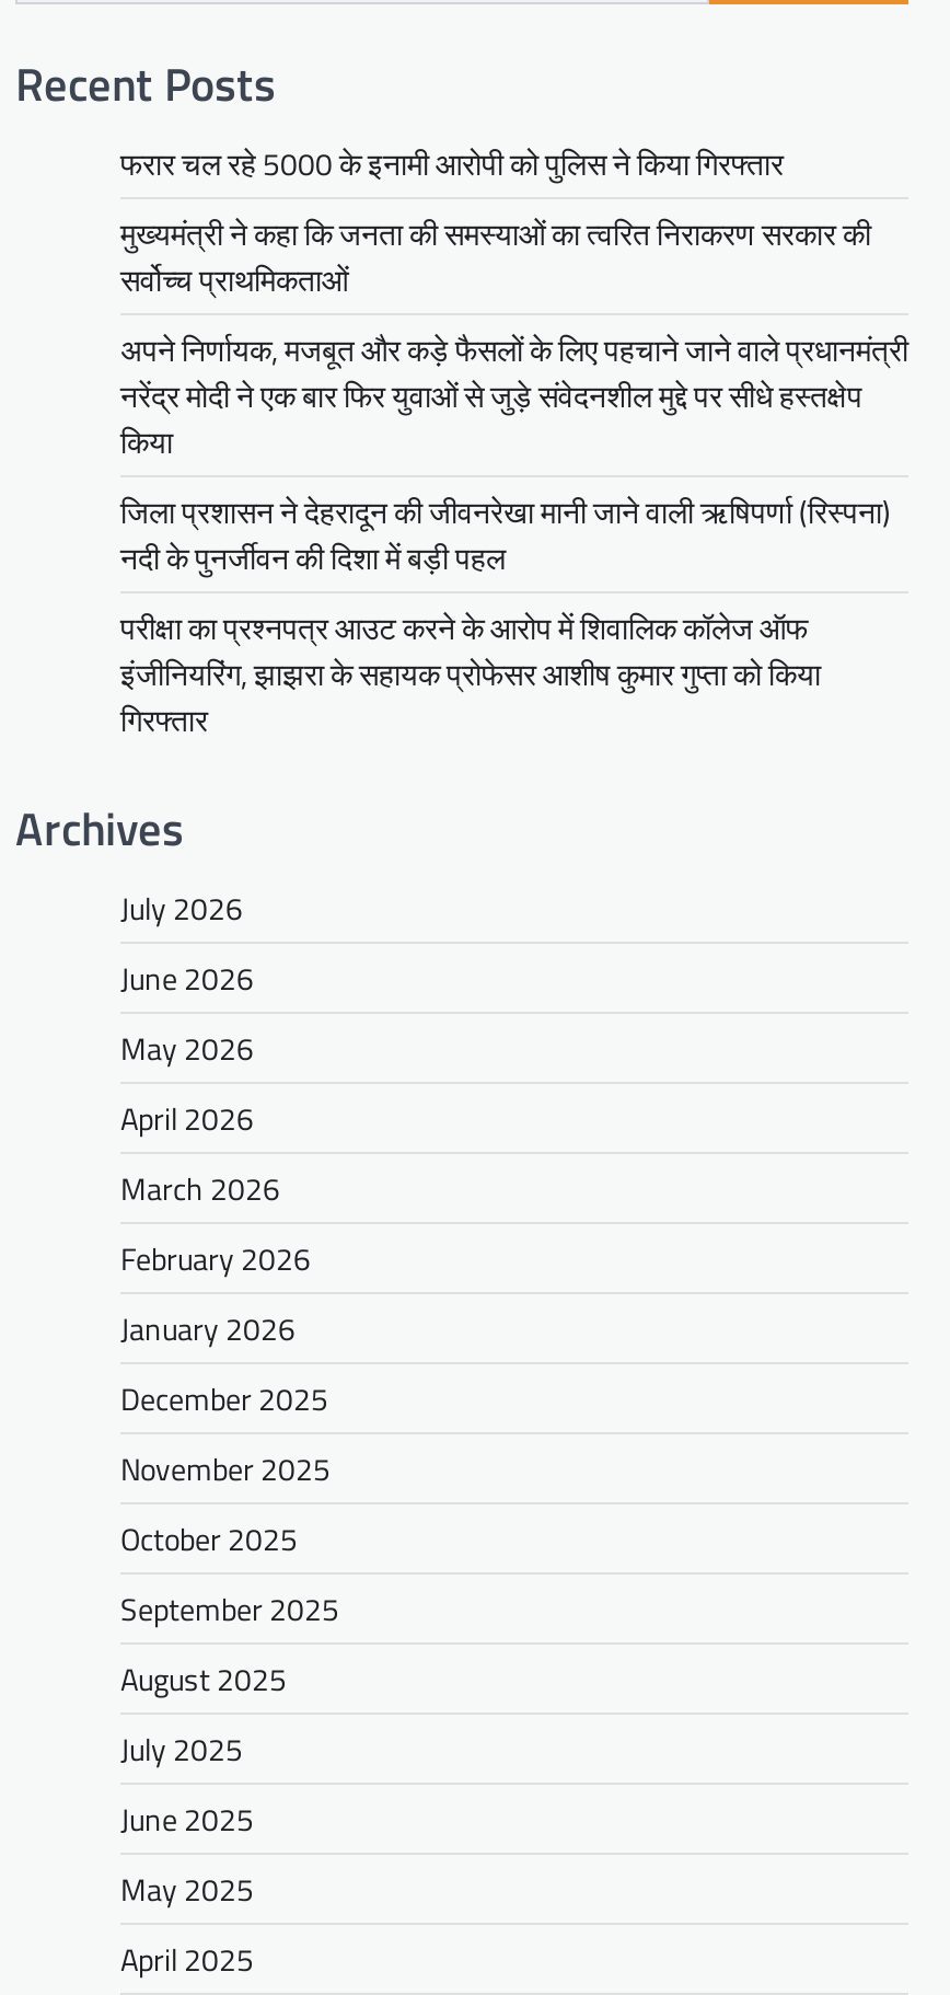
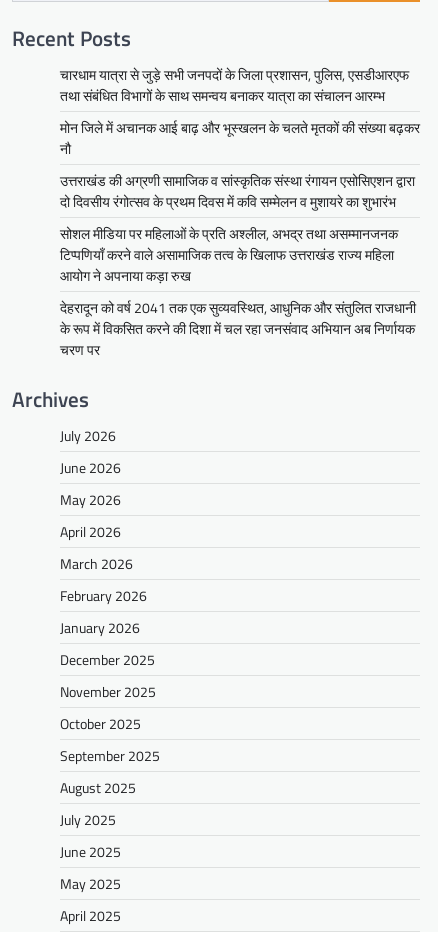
- फरार चल रहे 5000 के इनामी आरोपी को पुलिस ने किया गिरफ्तार
+ चारधाम यात्रा से जुड़े सभी जनपदों के जिला प्रशासन, पुलिस, एसडीआरएफ
+ तथा संबंधित विभागों के साथ समन्वय बनाकर यात्रा का संचालन आरम्भ

- मुख्यमंत्री ने कहा कि जनता की समस्याओं का त्वरित निराकरण सरकार की
- सर्वोच्च प्राथमिकताओं
+ मोन जिले में अचानक आई बाढ़ और भूस्खलन के चलते मृतकों की संख्या बढ़कर
+ नौ

- अपने निर्णायक, मजबूत और कड़े फैसलों के लिए पहचाने जाने वाले प्रधानमंत्री
- नरेंद्र मोदी ने एक बार फिर युवाओं से जुड़े संवेदनशील मुद्दे पर सीधे हस्तक्षेप
- किया
+ उत्तराखंड की अग्रणी सामाजिक व सांस्कृतिक संस्था रंगायन एसोसिएशन द्वारा
+ दो दिवसीय रंगोत्सव के प्रथम दिवस में कवि सम्मेलन व मुशायरे का शुभारंभ

- जिला प्रशासन ने देहरादून की जीवनरेखा मानी जाने वाली ऋषिपर्णा (रिस्पना)
- नदी के पुनर्जीवन की दिशा में बड़ी पहल
+ सोशल मीडिया पर महिलाओं के प्रति अश्लील, अभद्र तथा असम्मानजनक
+ टिप्पणियाँ करने वाले असामाजिक तत्व के खिलाफ उत्तराखंड राज्य महिला
+ आयोग ने अपनाया कड़ा रुख

- परीक्षा का प्रश्नपत्र आउट करने के आरोप में शिवालिक कॉलेज ऑफ
- इंजीनियरिंग, झाझरा के सहायक प्रोफेसर आशीष कुमार गुप्ता को किया
- गिरफ्तार
+ देहरादून को वर्ष 2041 तक एक सुव्यवस्थित, आधुनिक और संतुलित राजधानी
+ के रूप में विकसित करने की दिशा में चल रहा जनसंवाद अभियान अब निर्णायक
+ चरण पर
